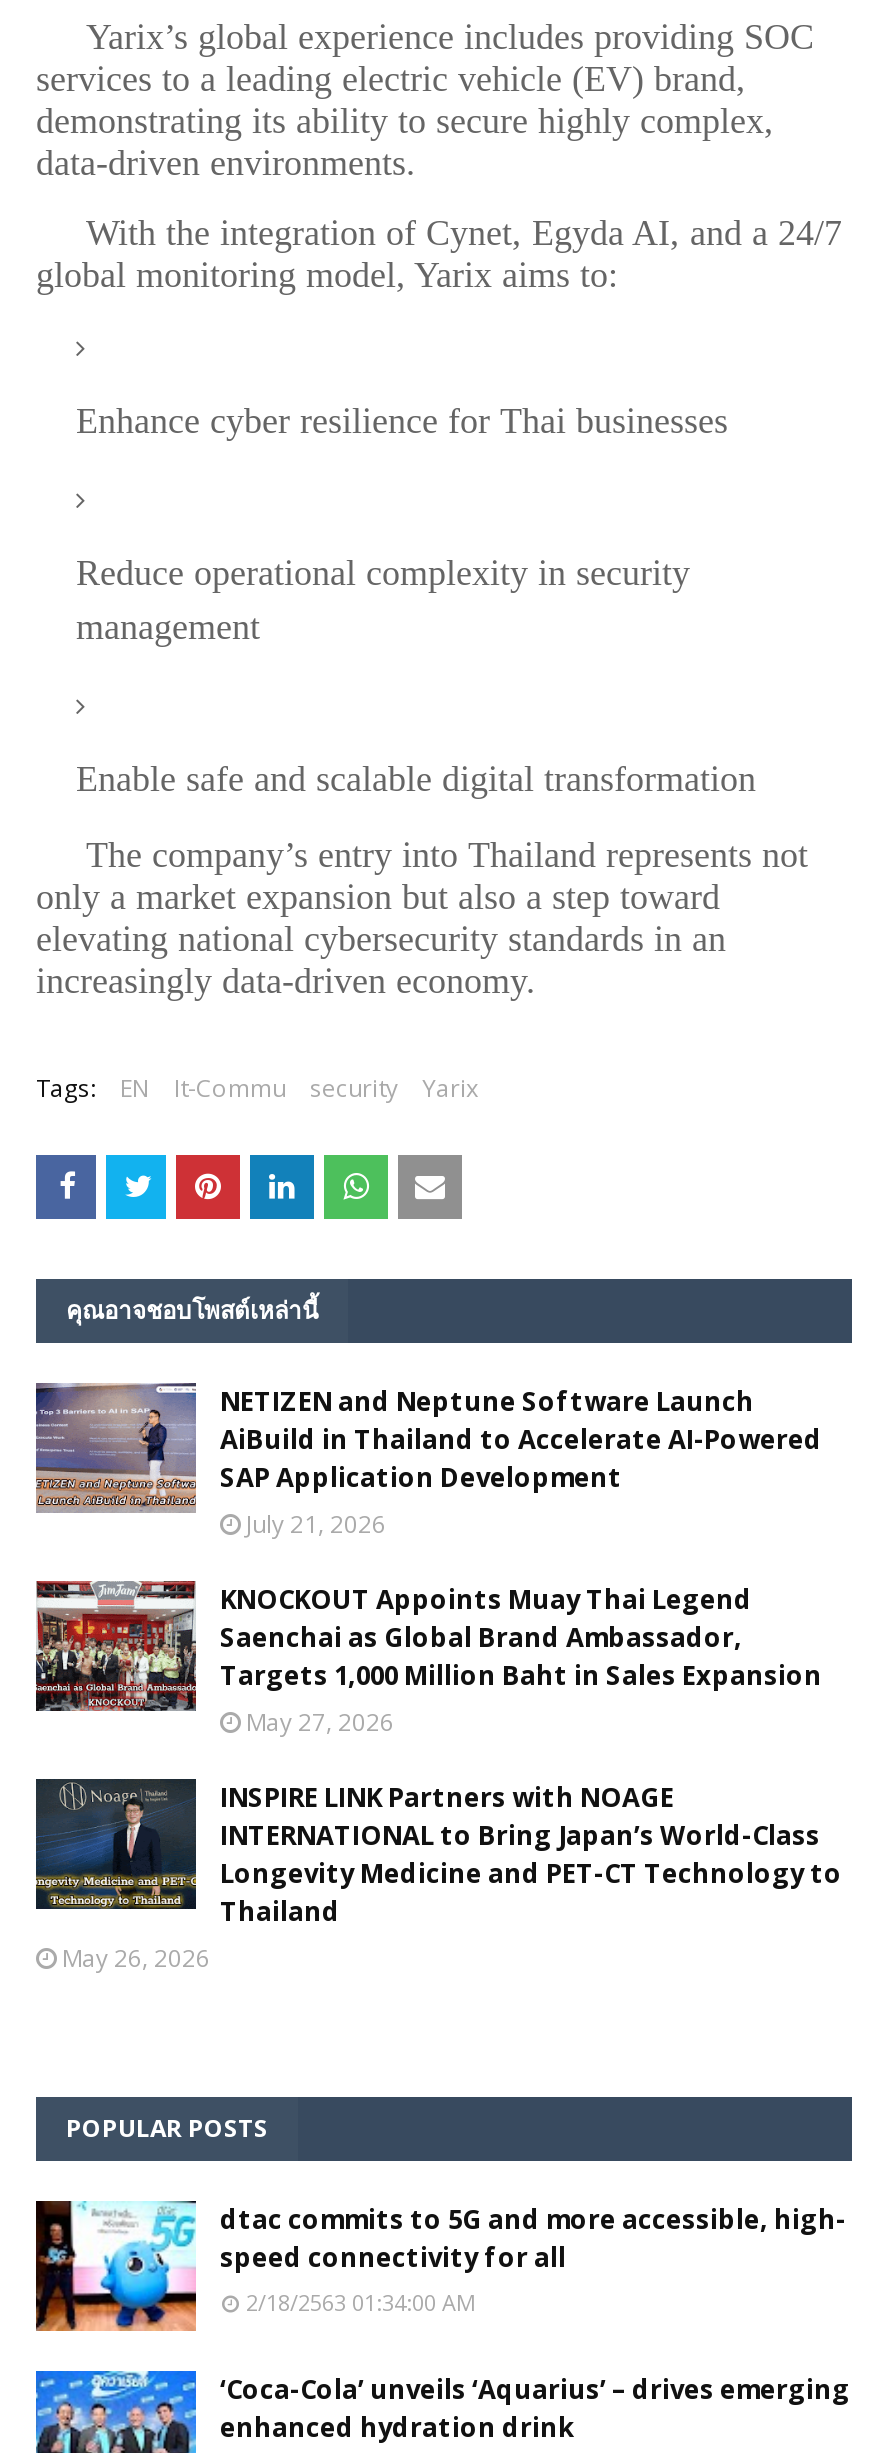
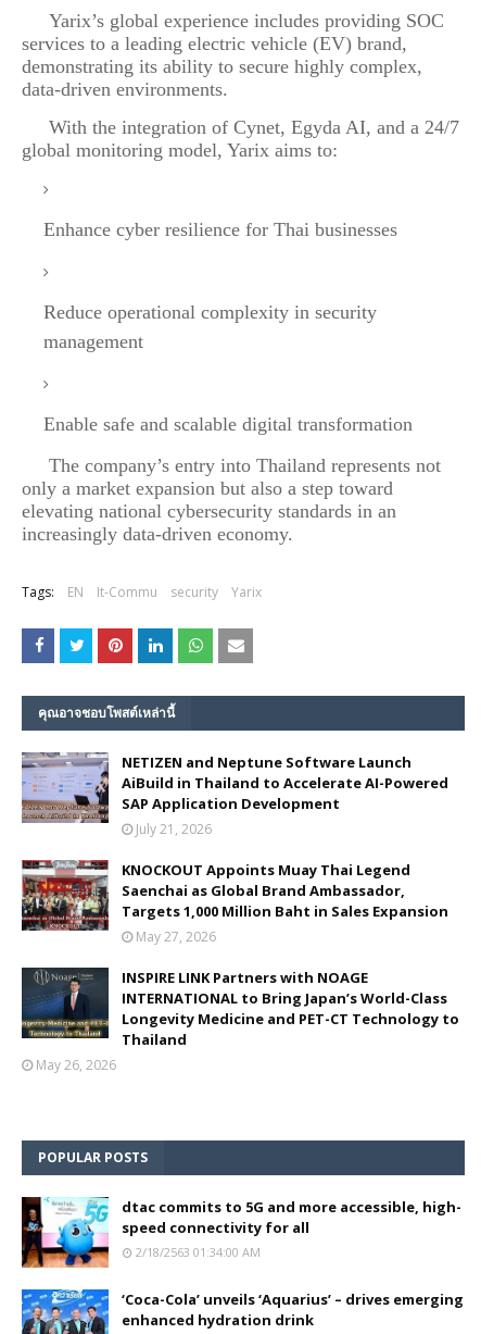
- [image]
+ [image]
